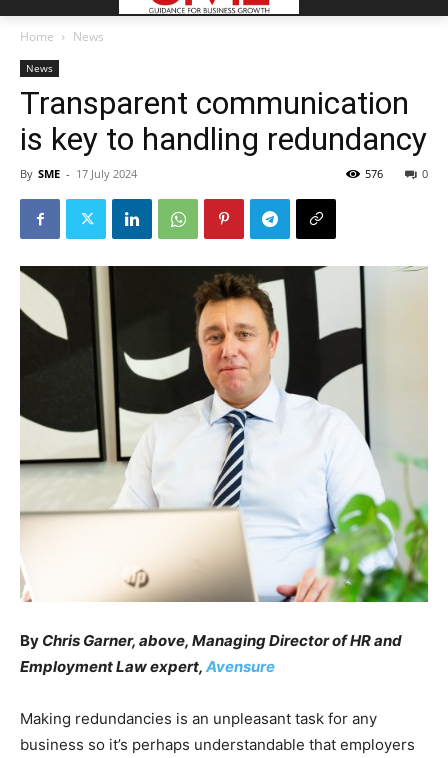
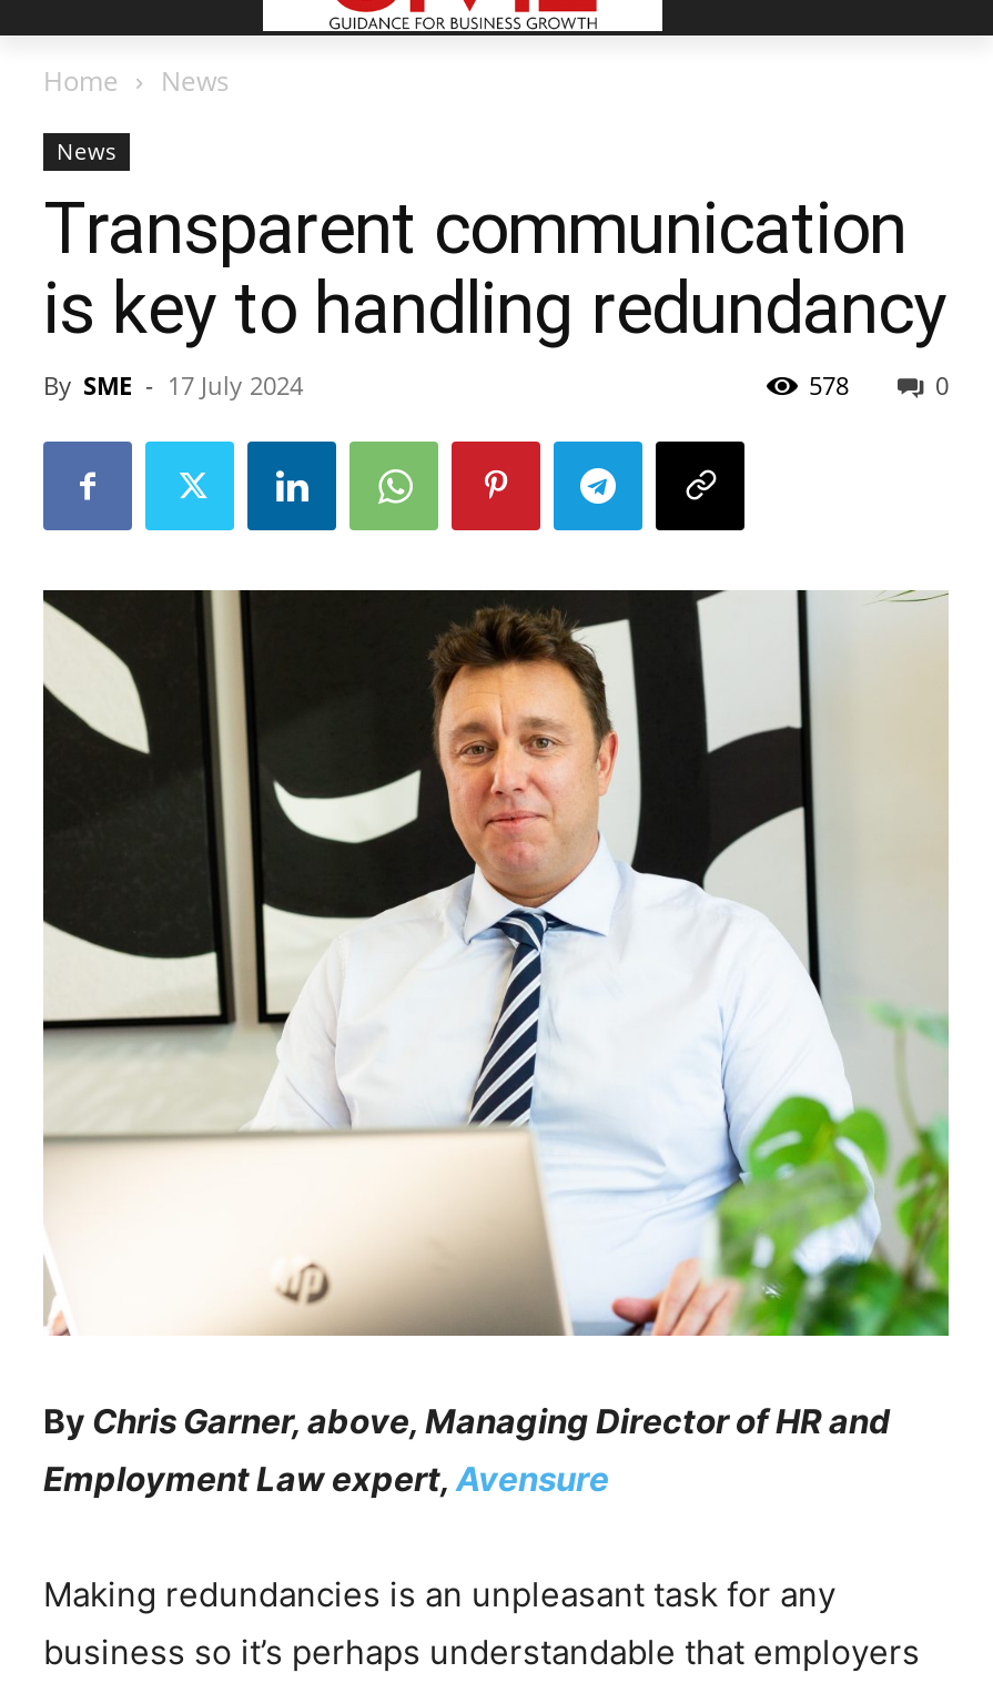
- 576
+ 578
